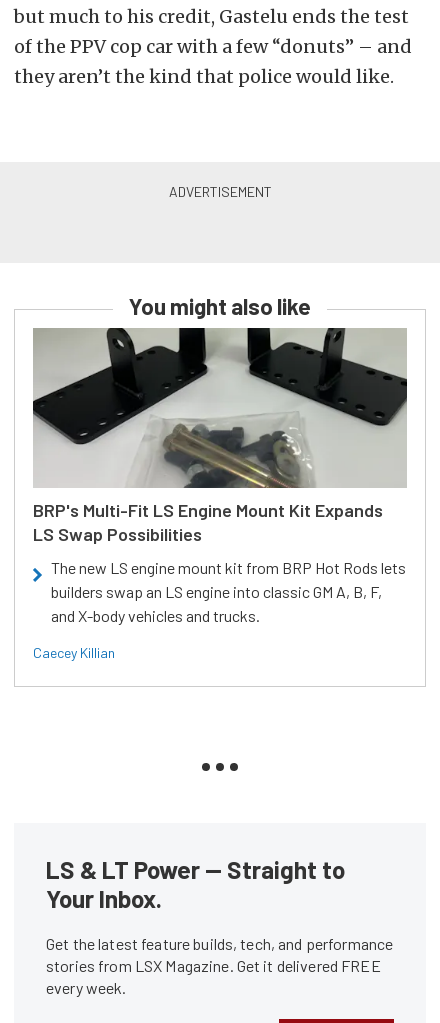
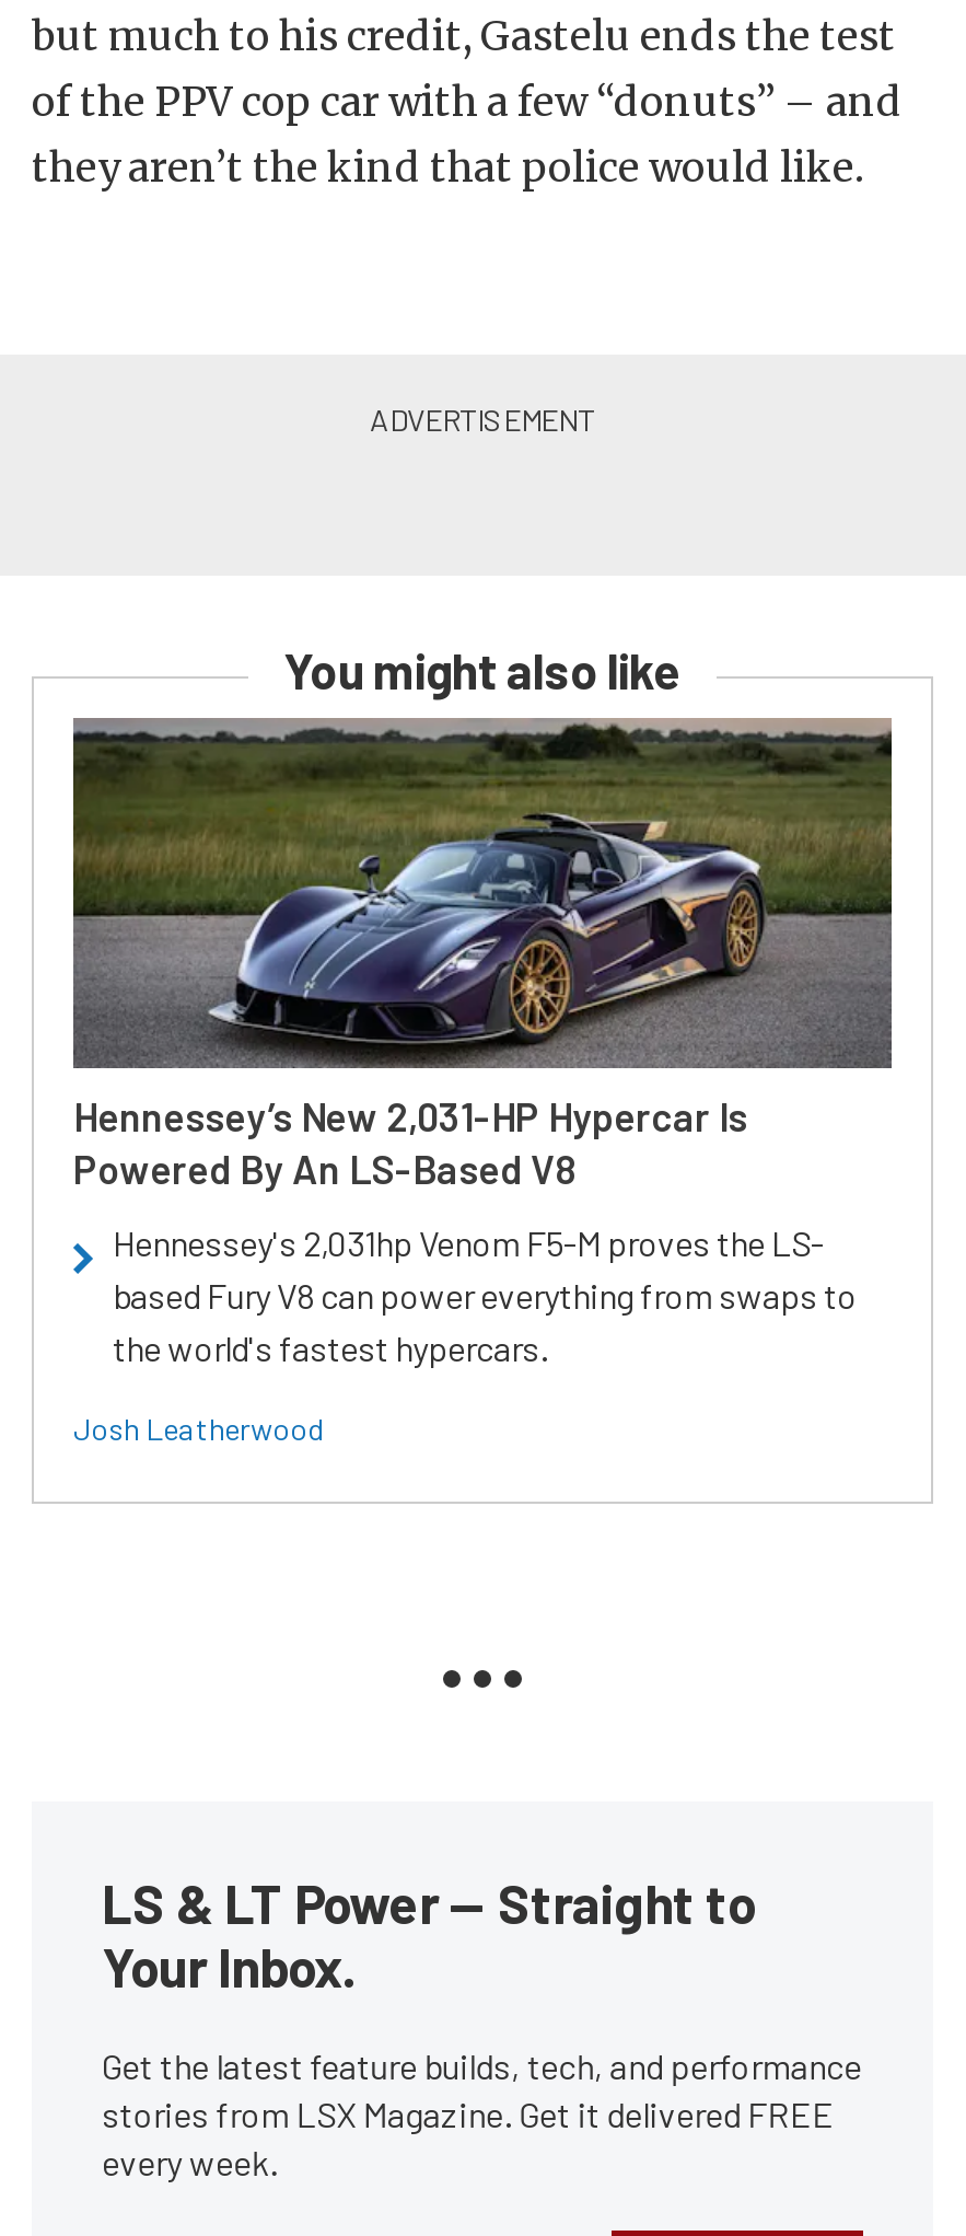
- [image]
- BRP's Multi-Fit LS Engine Mount Kit Expands
- LS Swap Possibilities
+ [image]
+ Hennessey’s New 2,031-HP Hypercar Is
+ Powered By An LS-Based V8

- The new LS engine mount kit from BRP Hot Rods lets
- builders swap an LS engine into classic GM A, B, F,
- and X-body vehicles and trucks.
+ Hennessey's 2,031hp Venom F5-M proves the LS-
+ based Fury V8 can power everything from swaps to
+ the world's fastest hypercars.

- Caecey Killian
+ Josh Leatherwood
